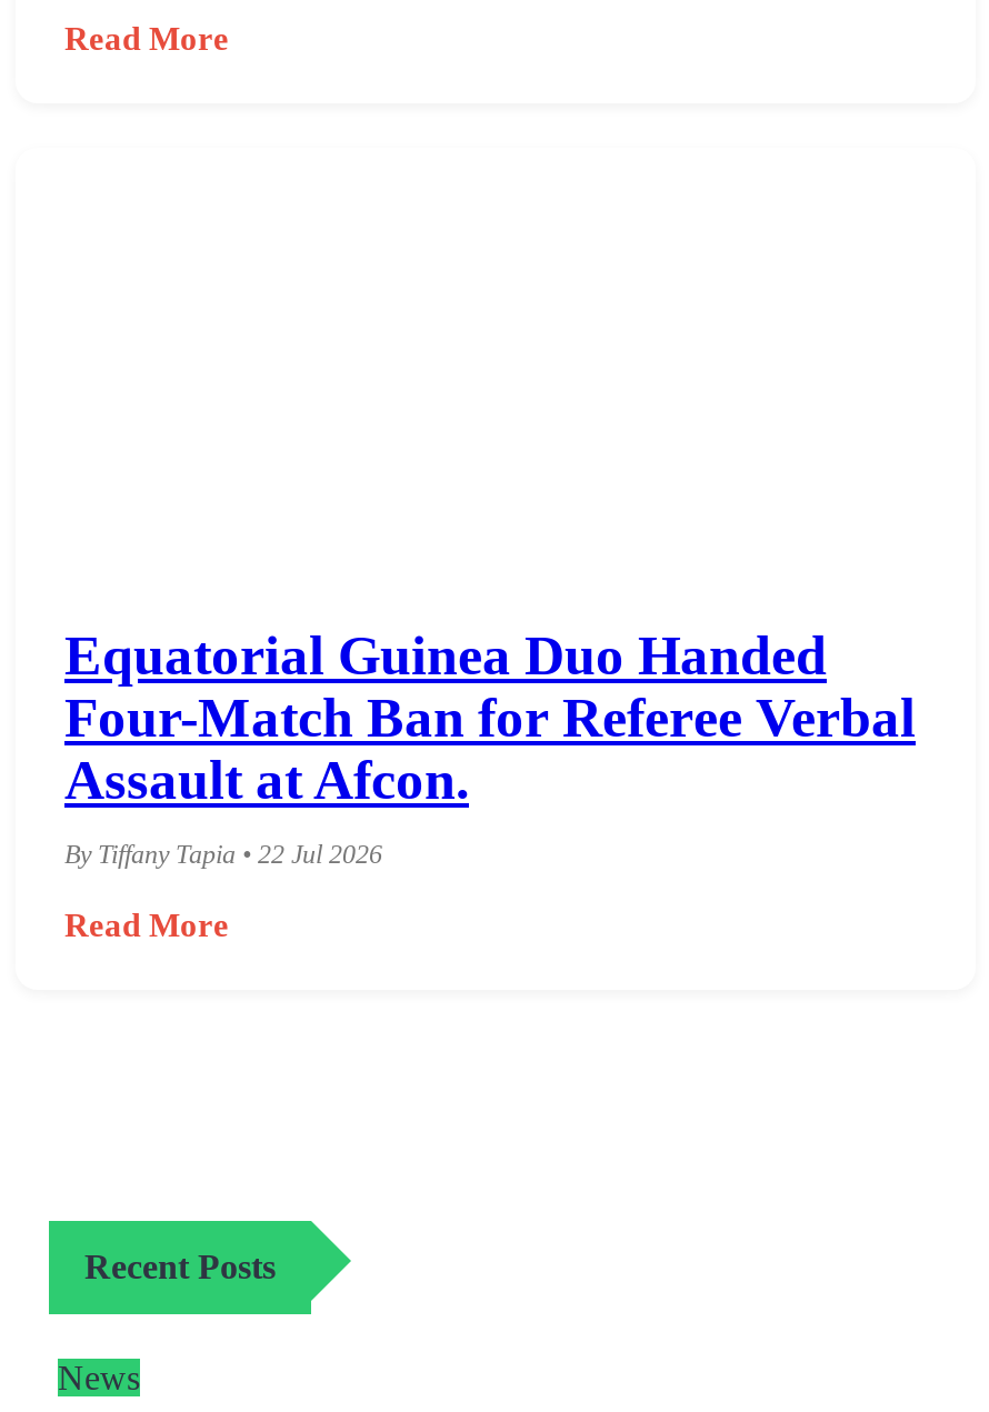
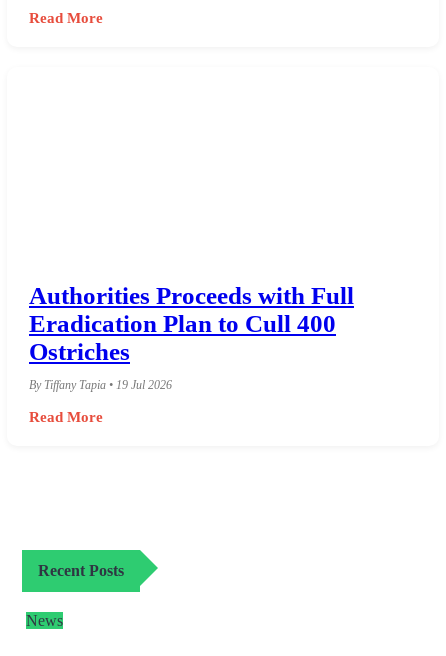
- Equatorial Guinea Duo Handed
- Four-Match Ban for Referee Verbal
- Assault at Afcon.
+ Authorities Proceeds with Full
+ Eradication Plan to Cull 400
+ Ostriches

- By Tiffany Tapia • 22 Jul 2026
+ By Tiffany Tapia • 19 Jul 2026
